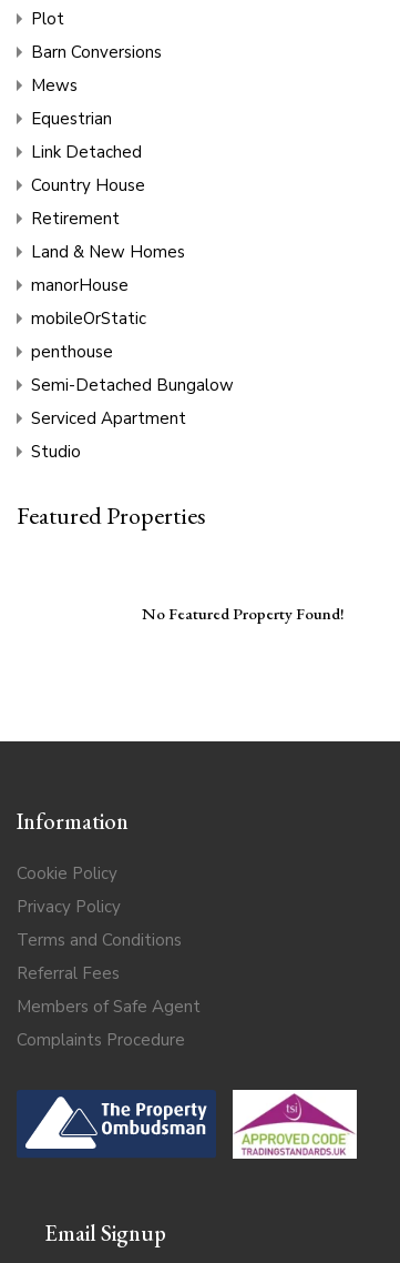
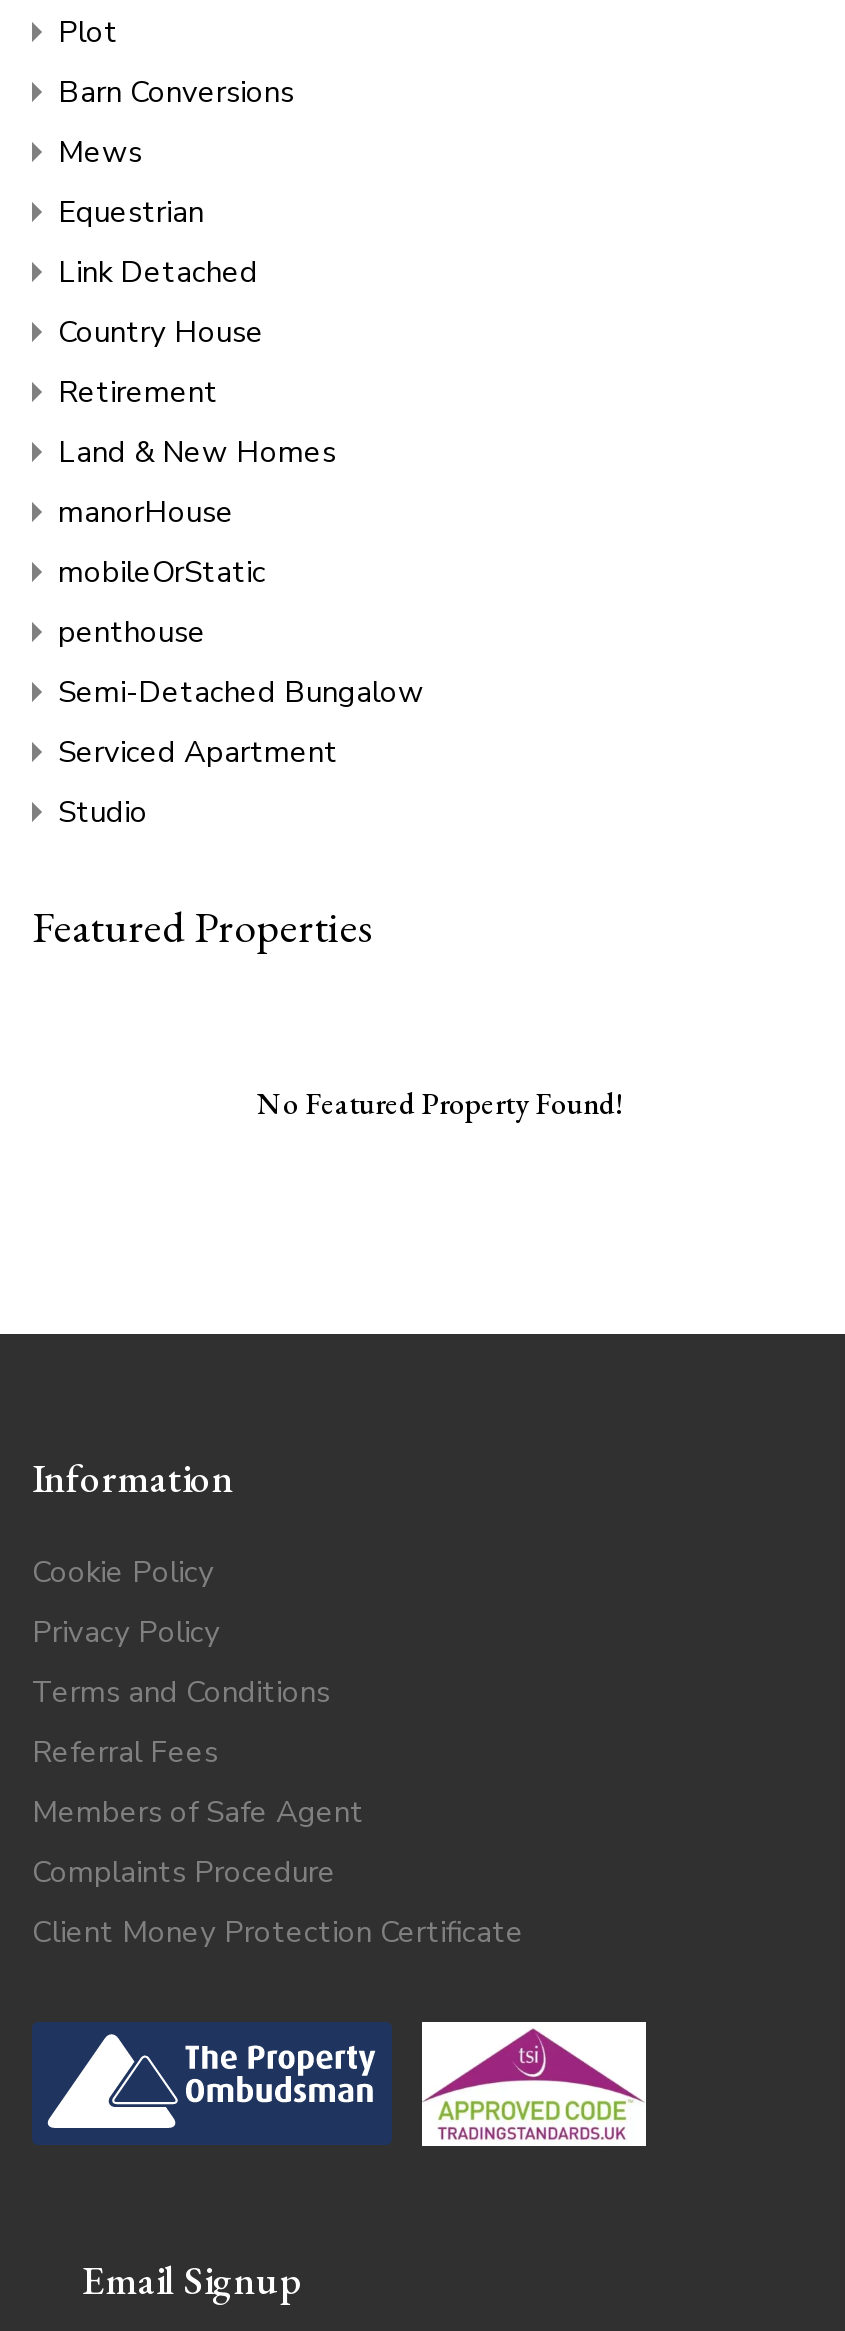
+ Client Money Protection Certificate
